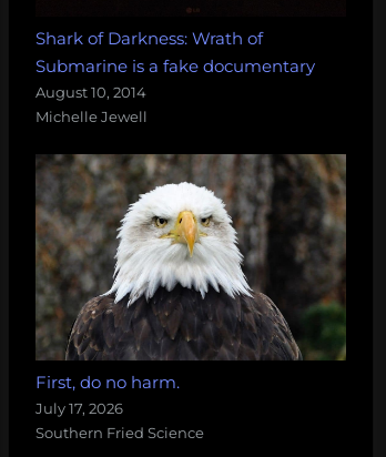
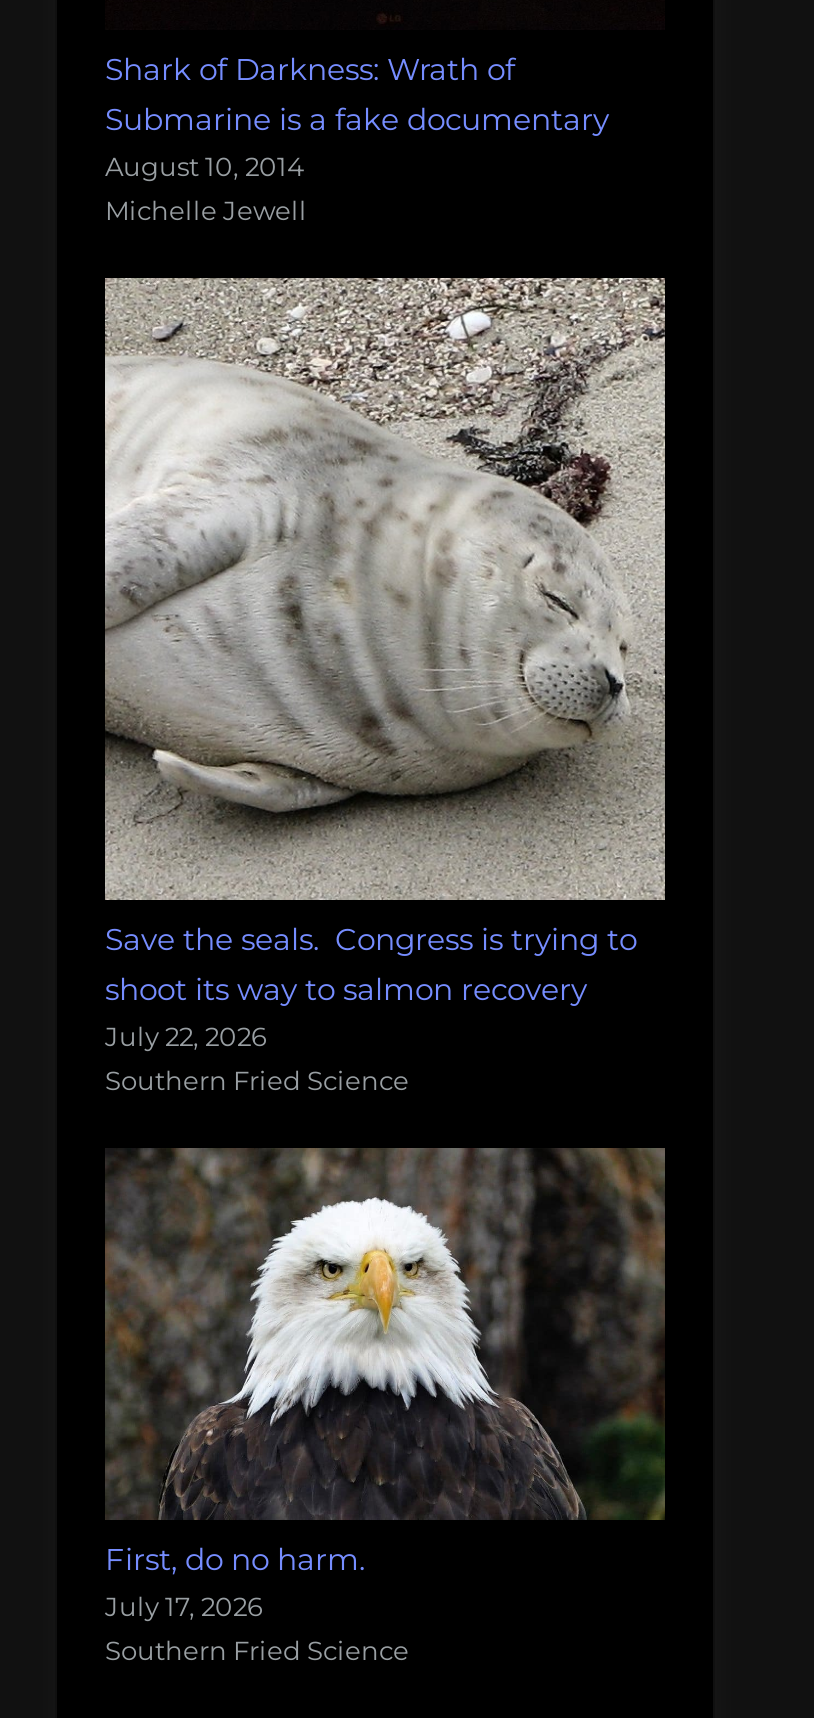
+ [image]
+ Save the seals. Congress is trying to
+ shoot its way to salmon recovery
+ July 22, 2026
+ Southern Fried Science
